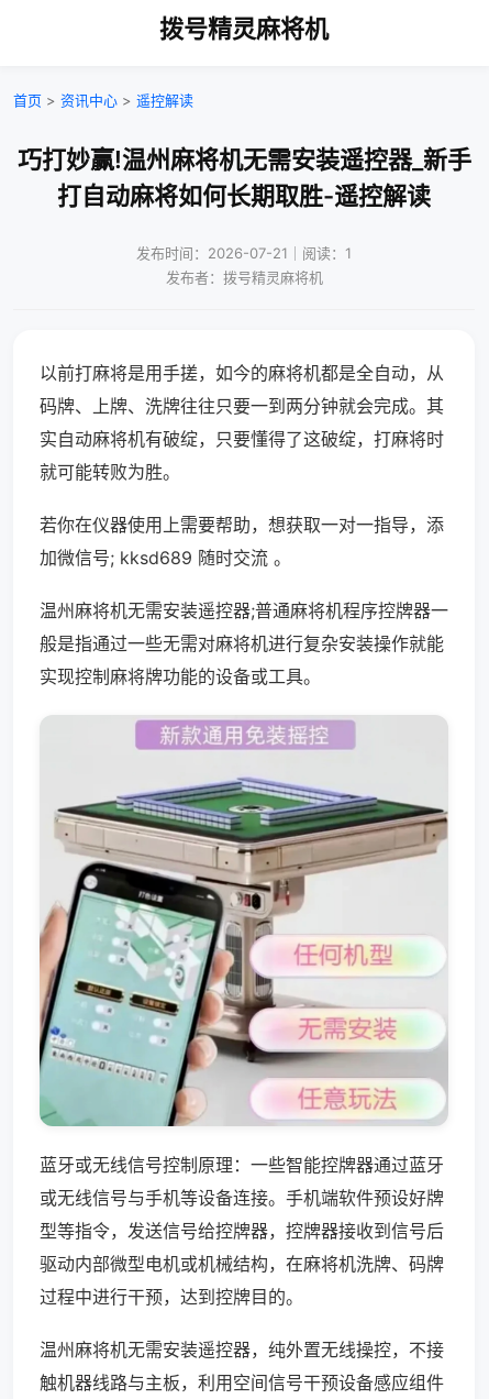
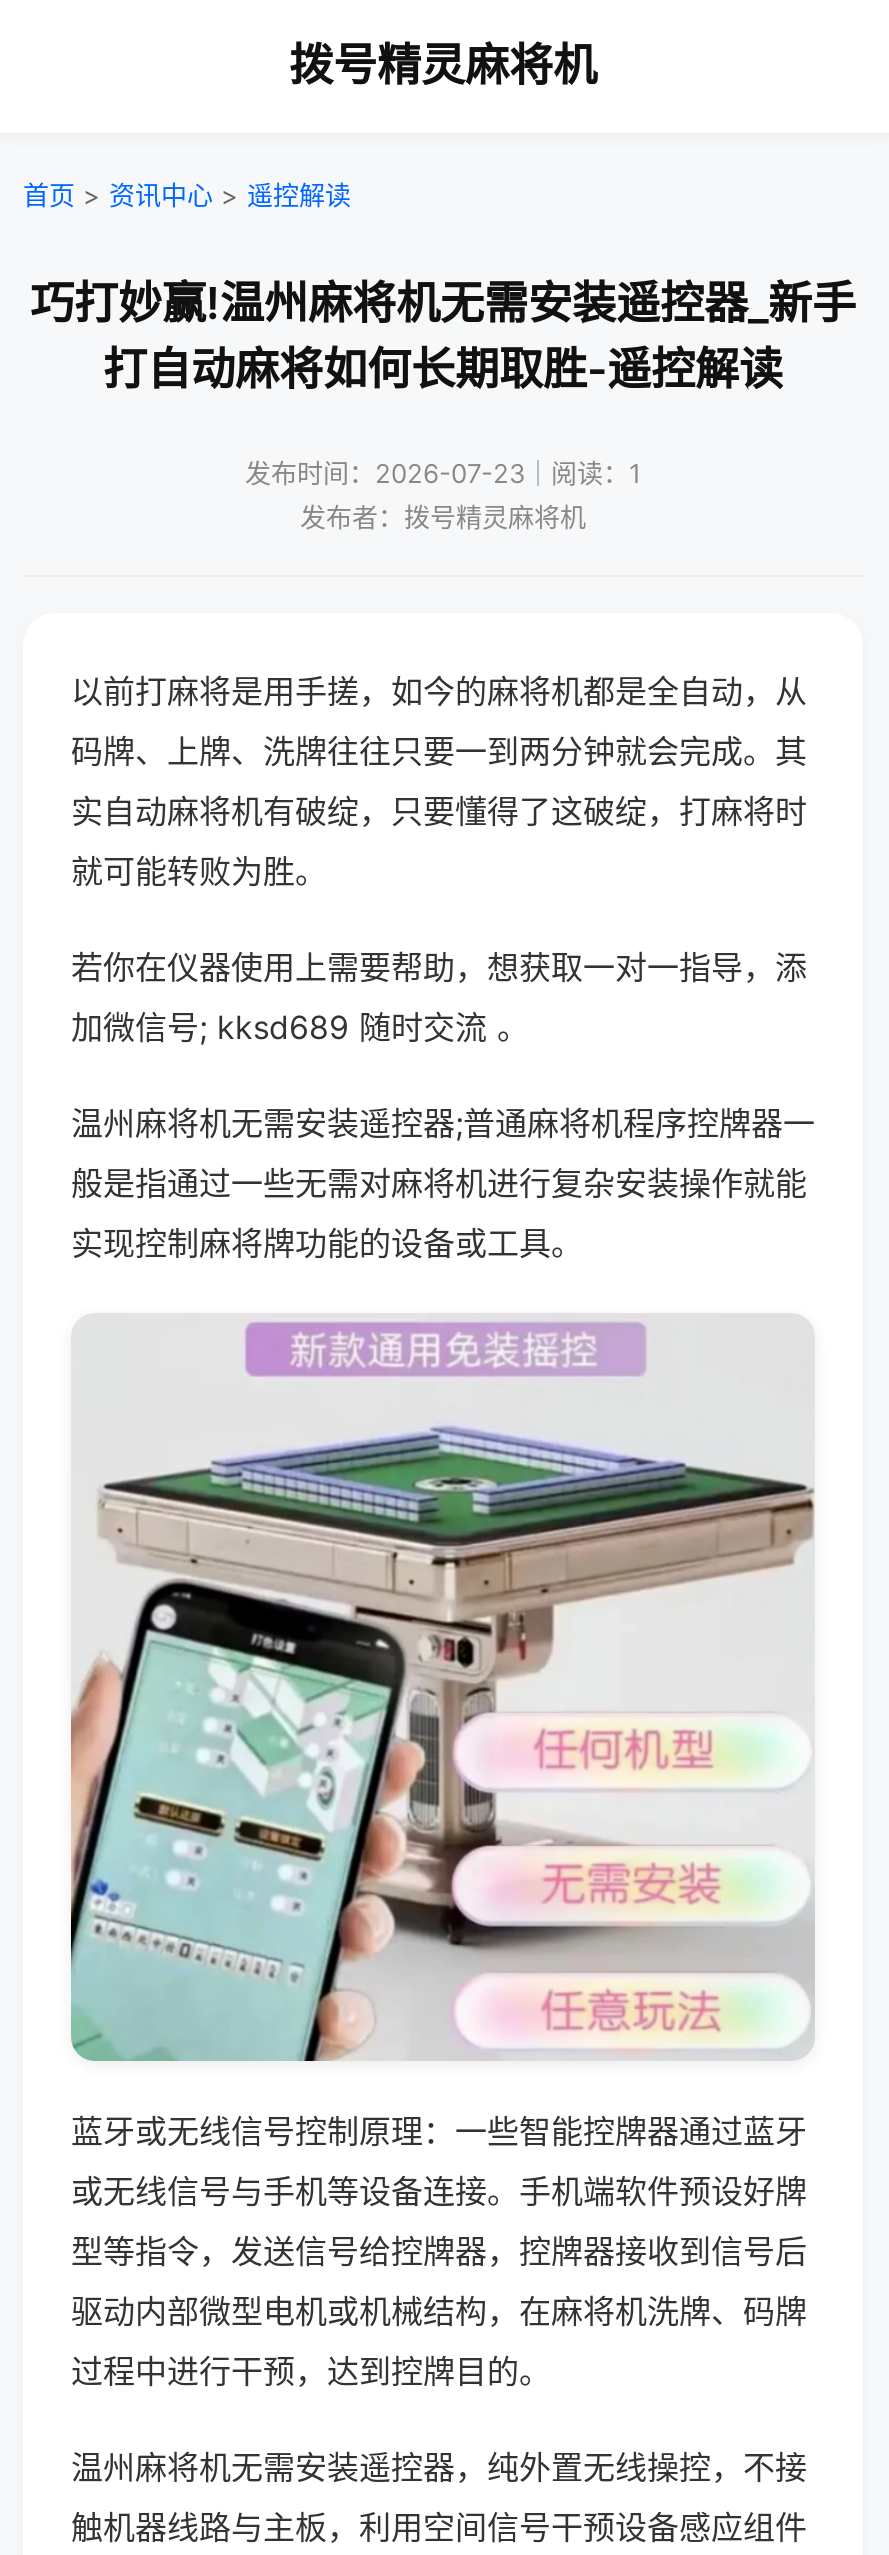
- 发布时间：2026-07-21｜阅读：1
+ 发布时间：2026-07-23｜阅读：1
